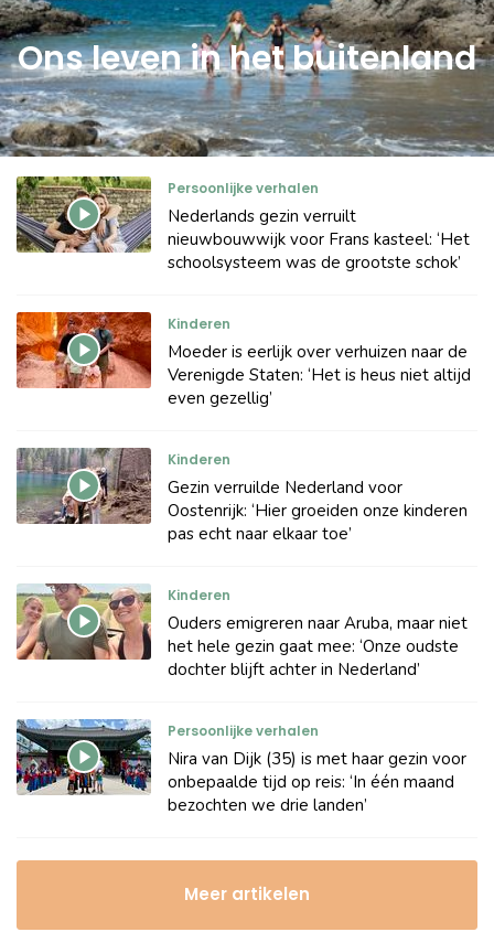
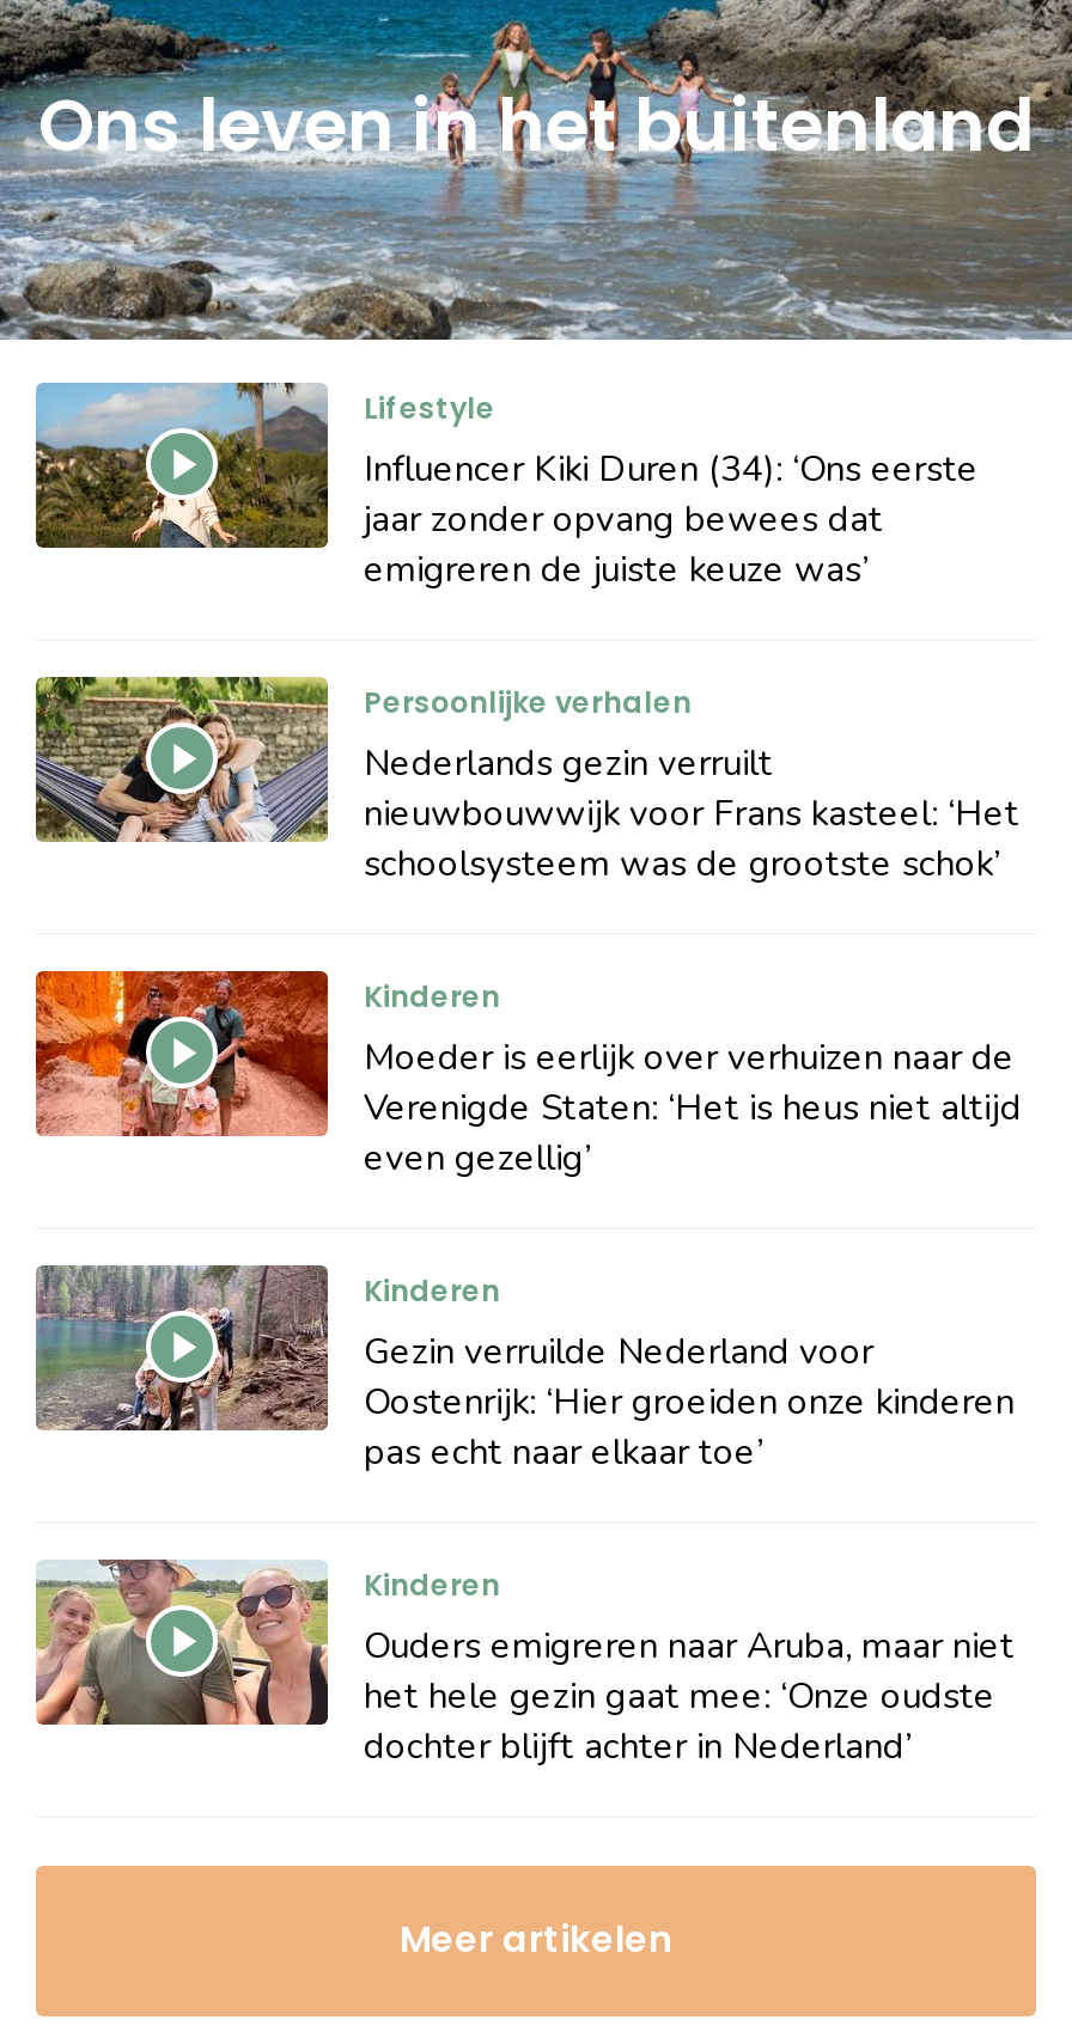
+ [image]
+ Lifestyle
+ Influencer Kiki Duren (34): ‘Ons eerste
+ jaar zonder opvang bewees dat
+ emigreren de juiste keuze was’

moved down: [image] | Persoonlijke verhalen | Nederlands gezin verruilt | ... | het hele gezin gaat mee: ‘Onze oudste | dochter blijft achter in Nederland’

- [image]
- Persoonlijke verhalen
- Nira van Dijk (35) is met haar gezin voor
- onbepaalde tijd op reis: ‘In één maand
- bezochten we drie landen’
